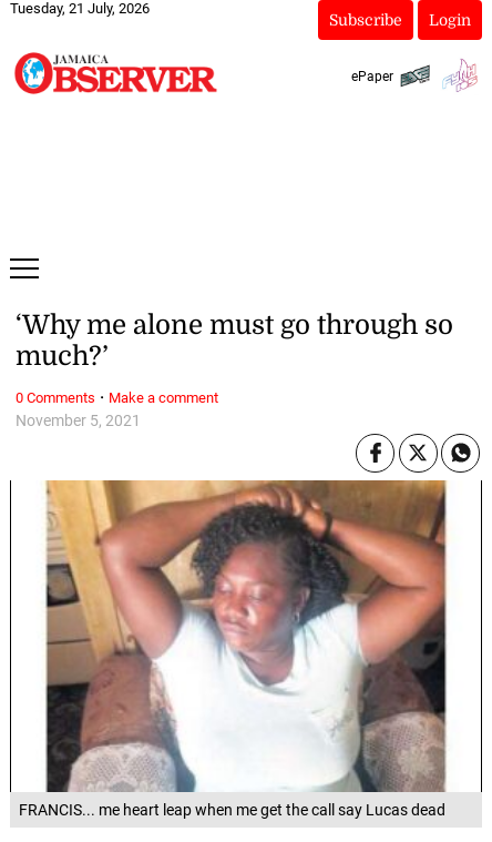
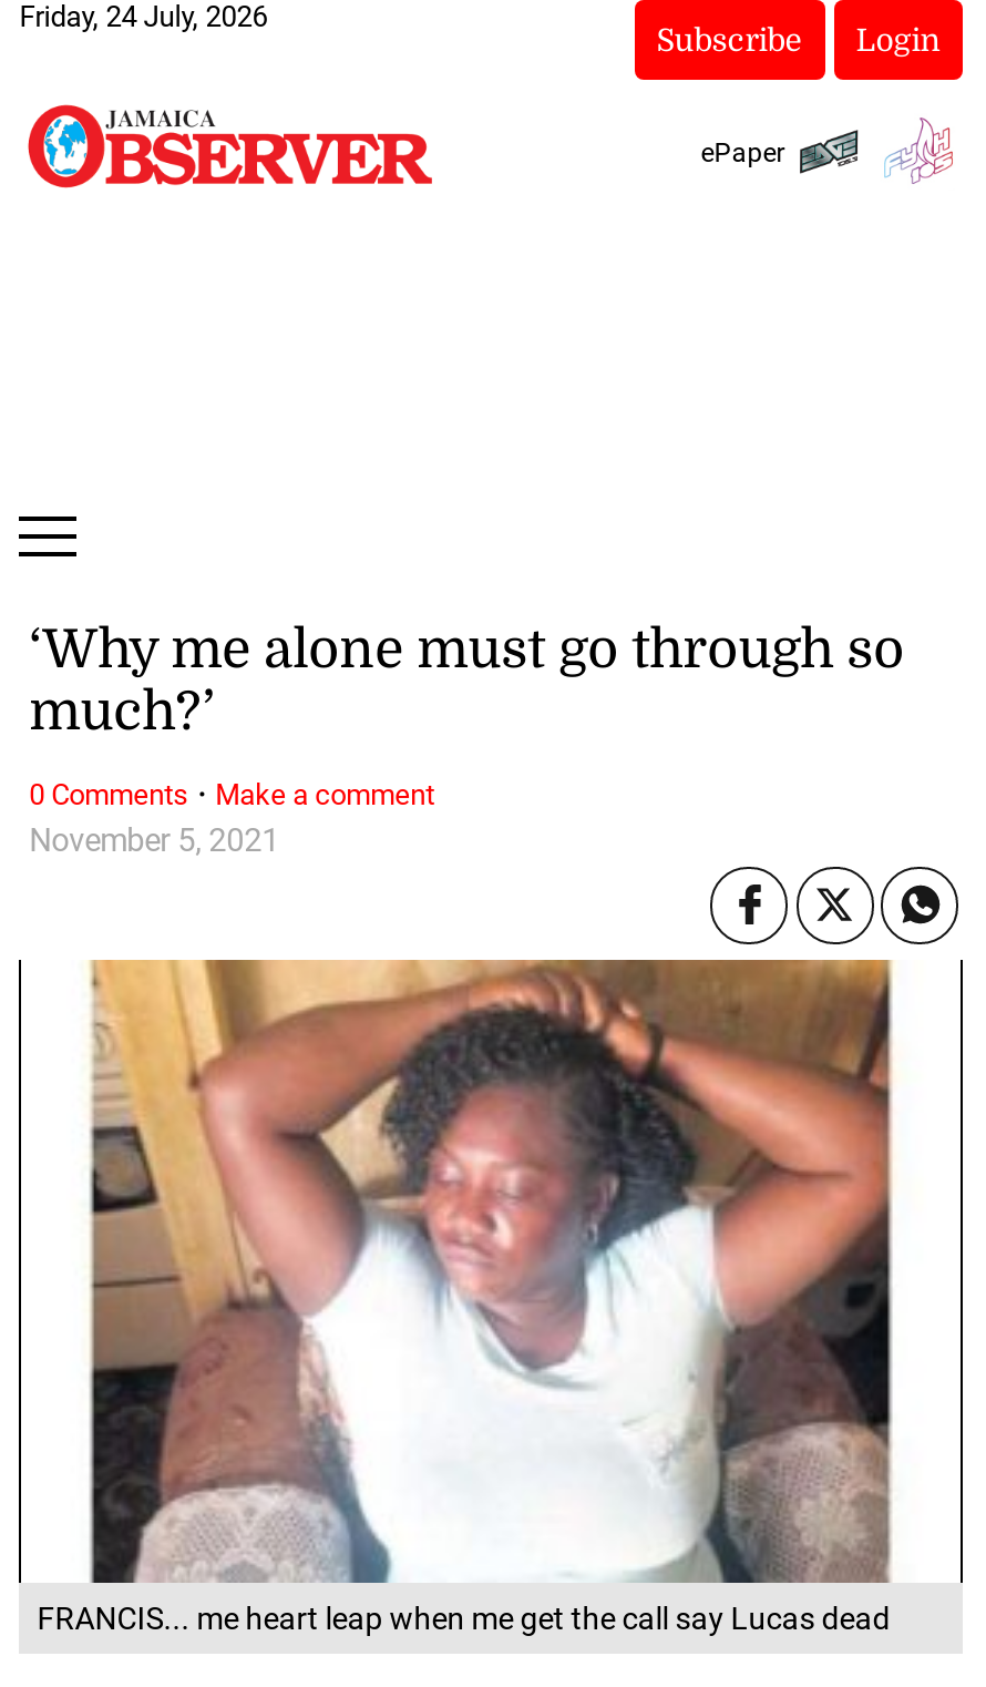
- Tuesday, 21 July, 2026
+ Friday, 24 July, 2026
